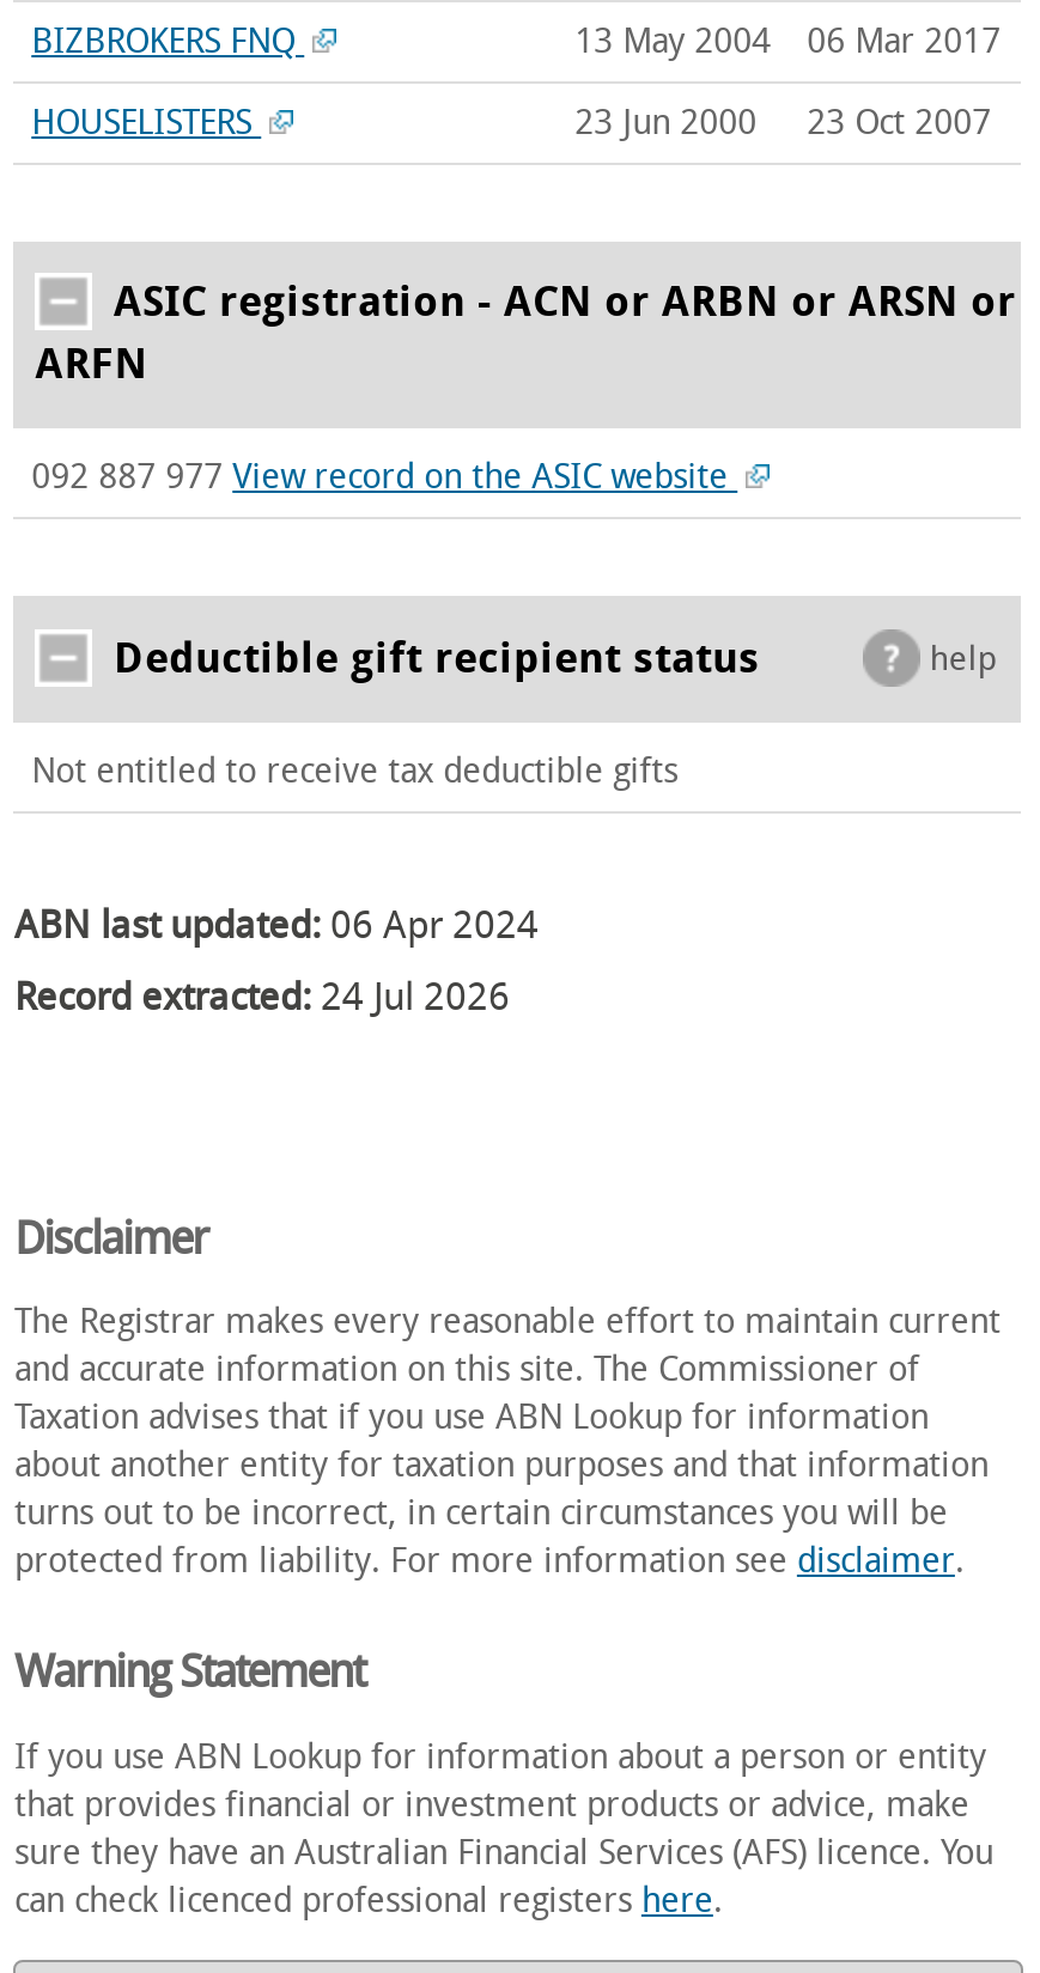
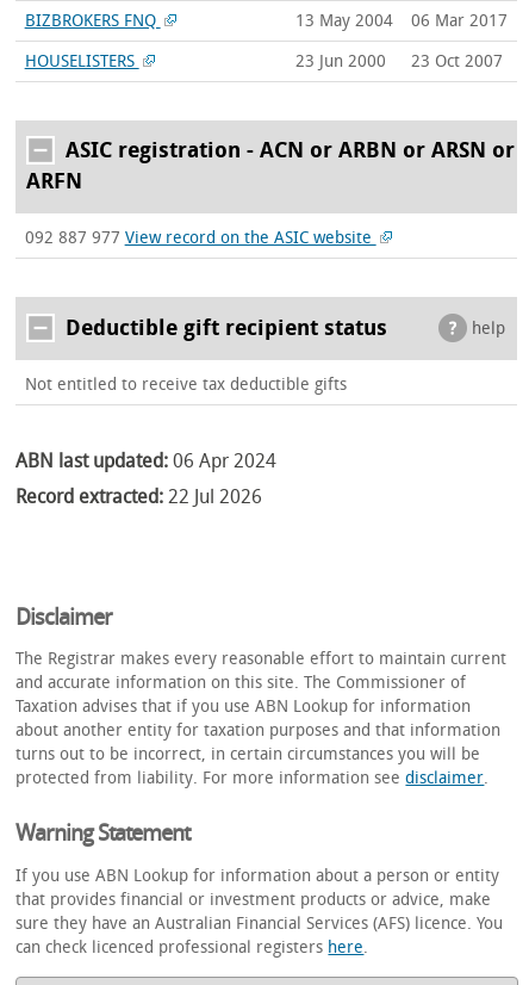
- Record extracted: 24 Jul 2026
+ Record extracted: 22 Jul 2026
